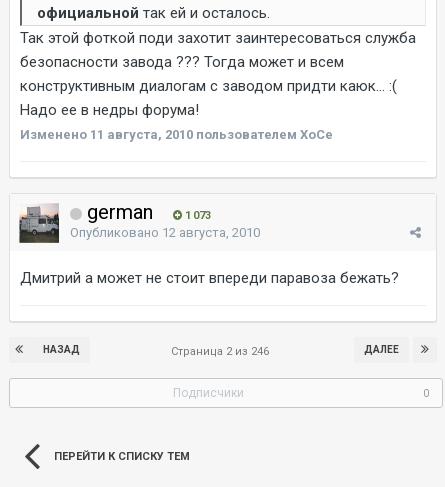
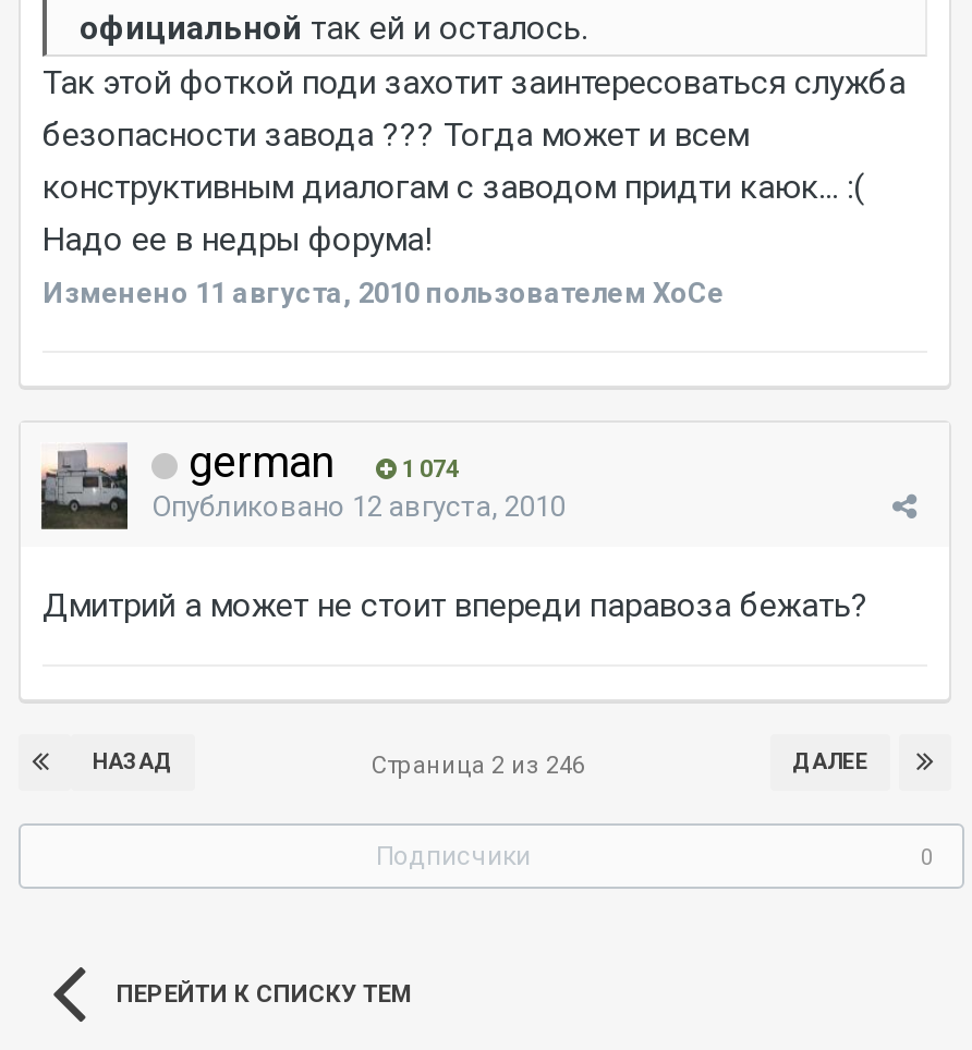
- german 1 073
+ german 1 074
